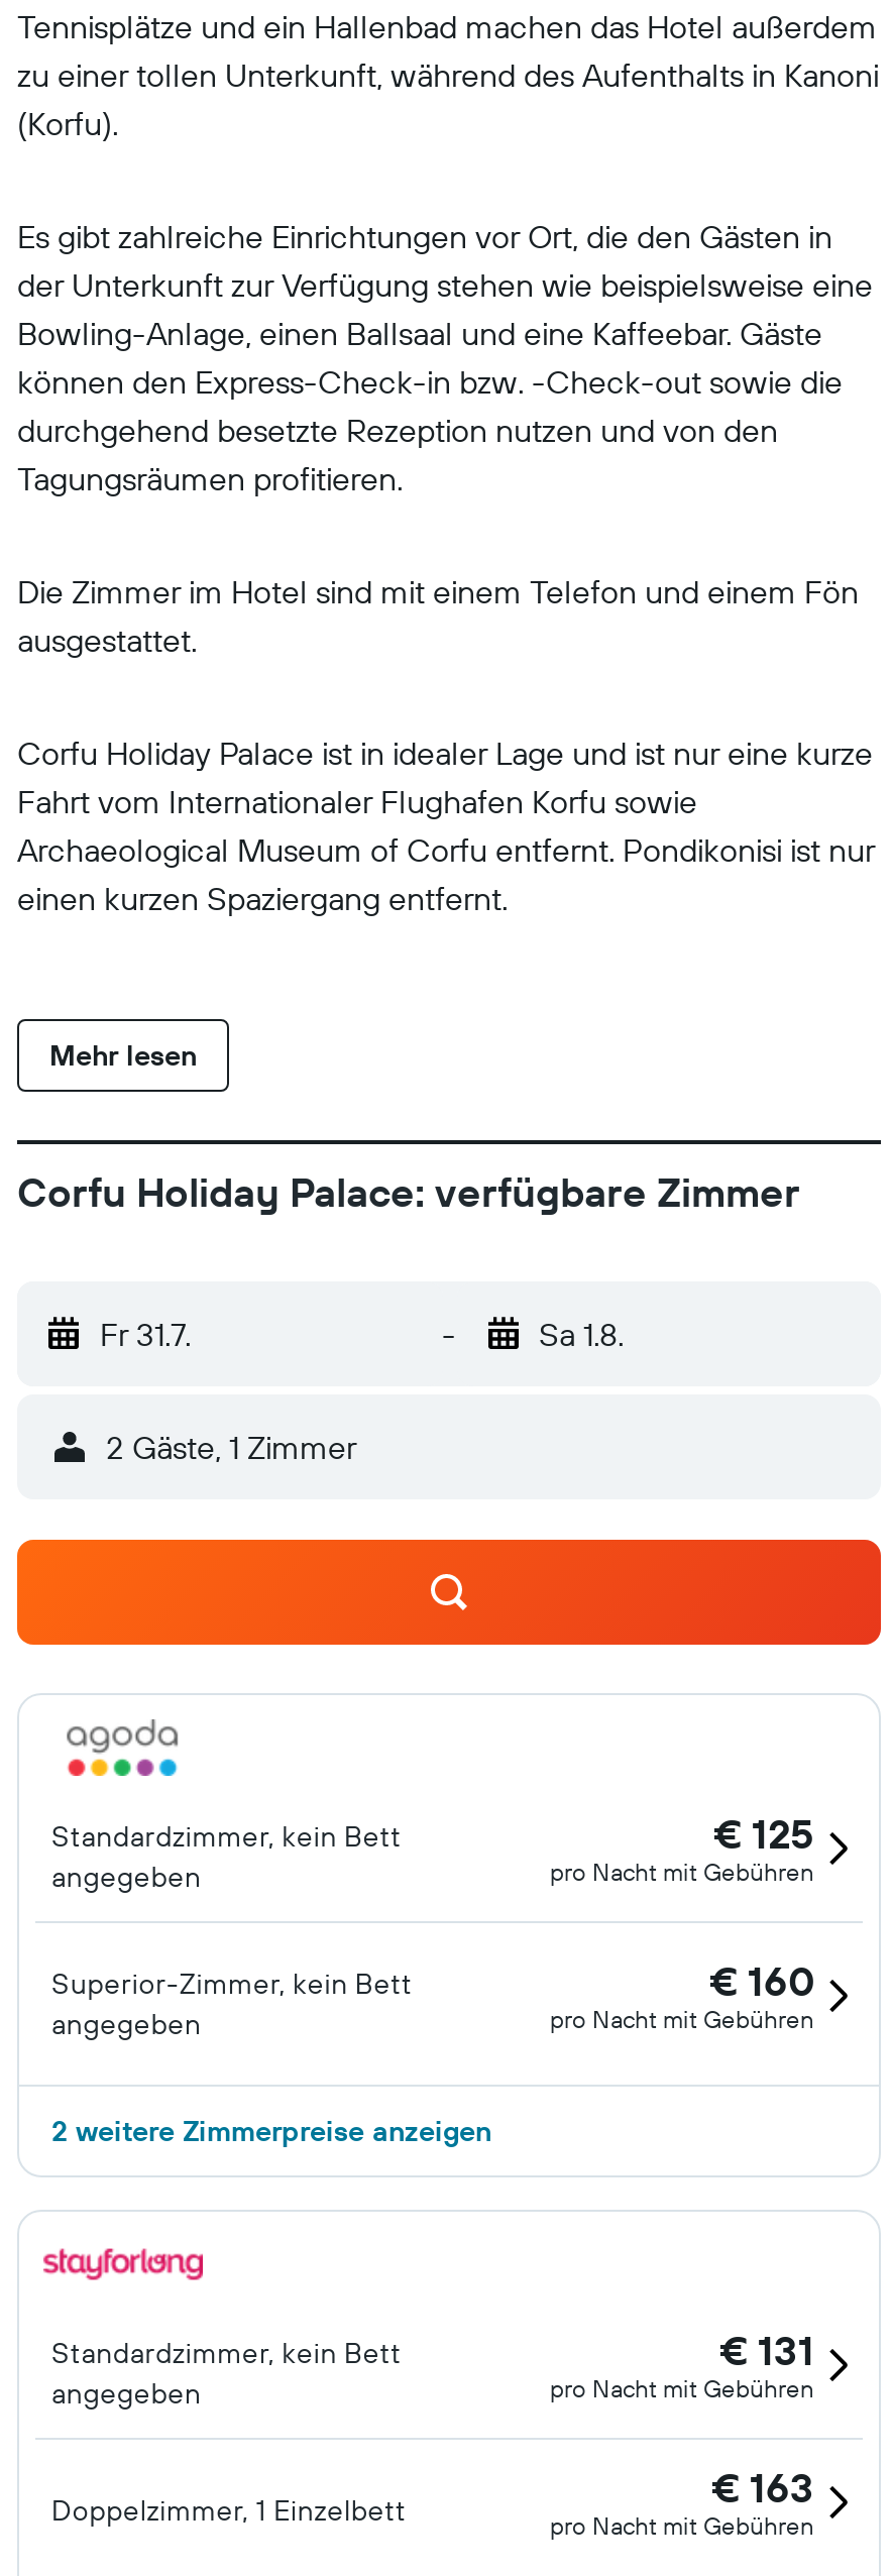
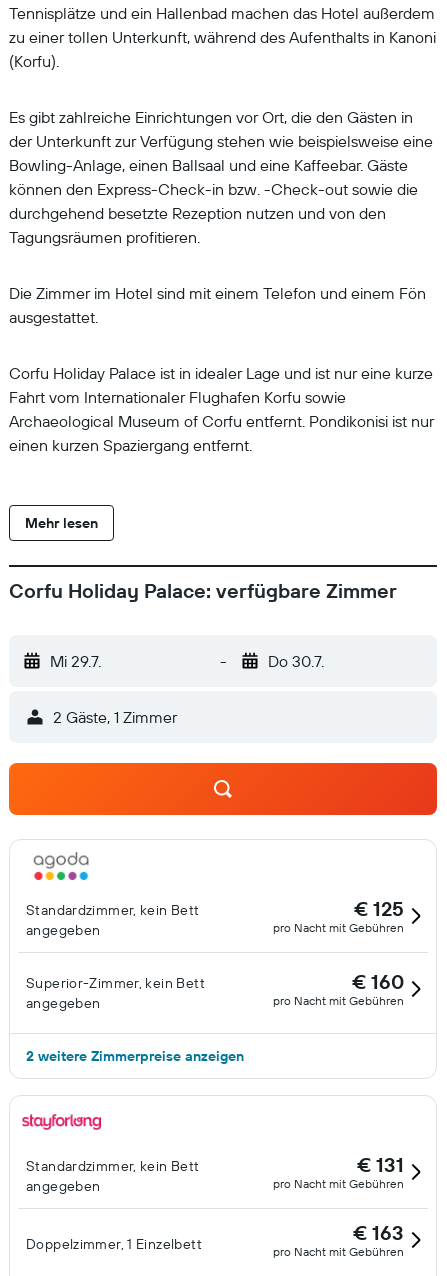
- Fr 31.7.
+ Mi 29.7.

- Sa 1.8.
+ Do 30.7.
